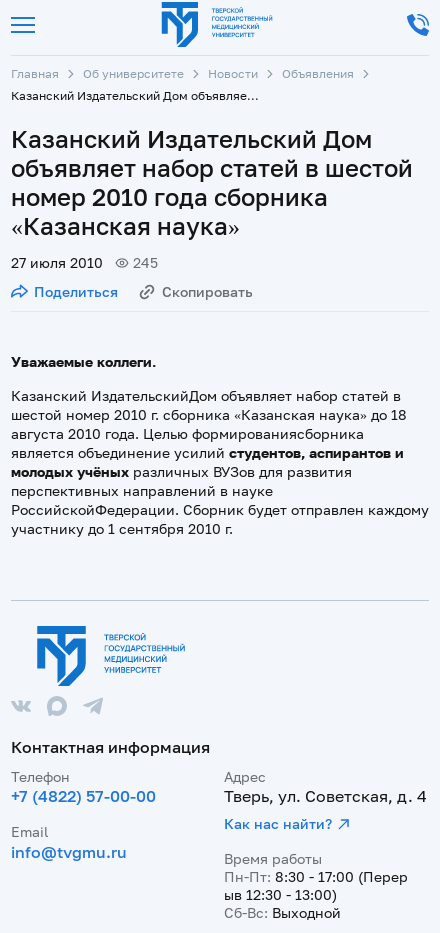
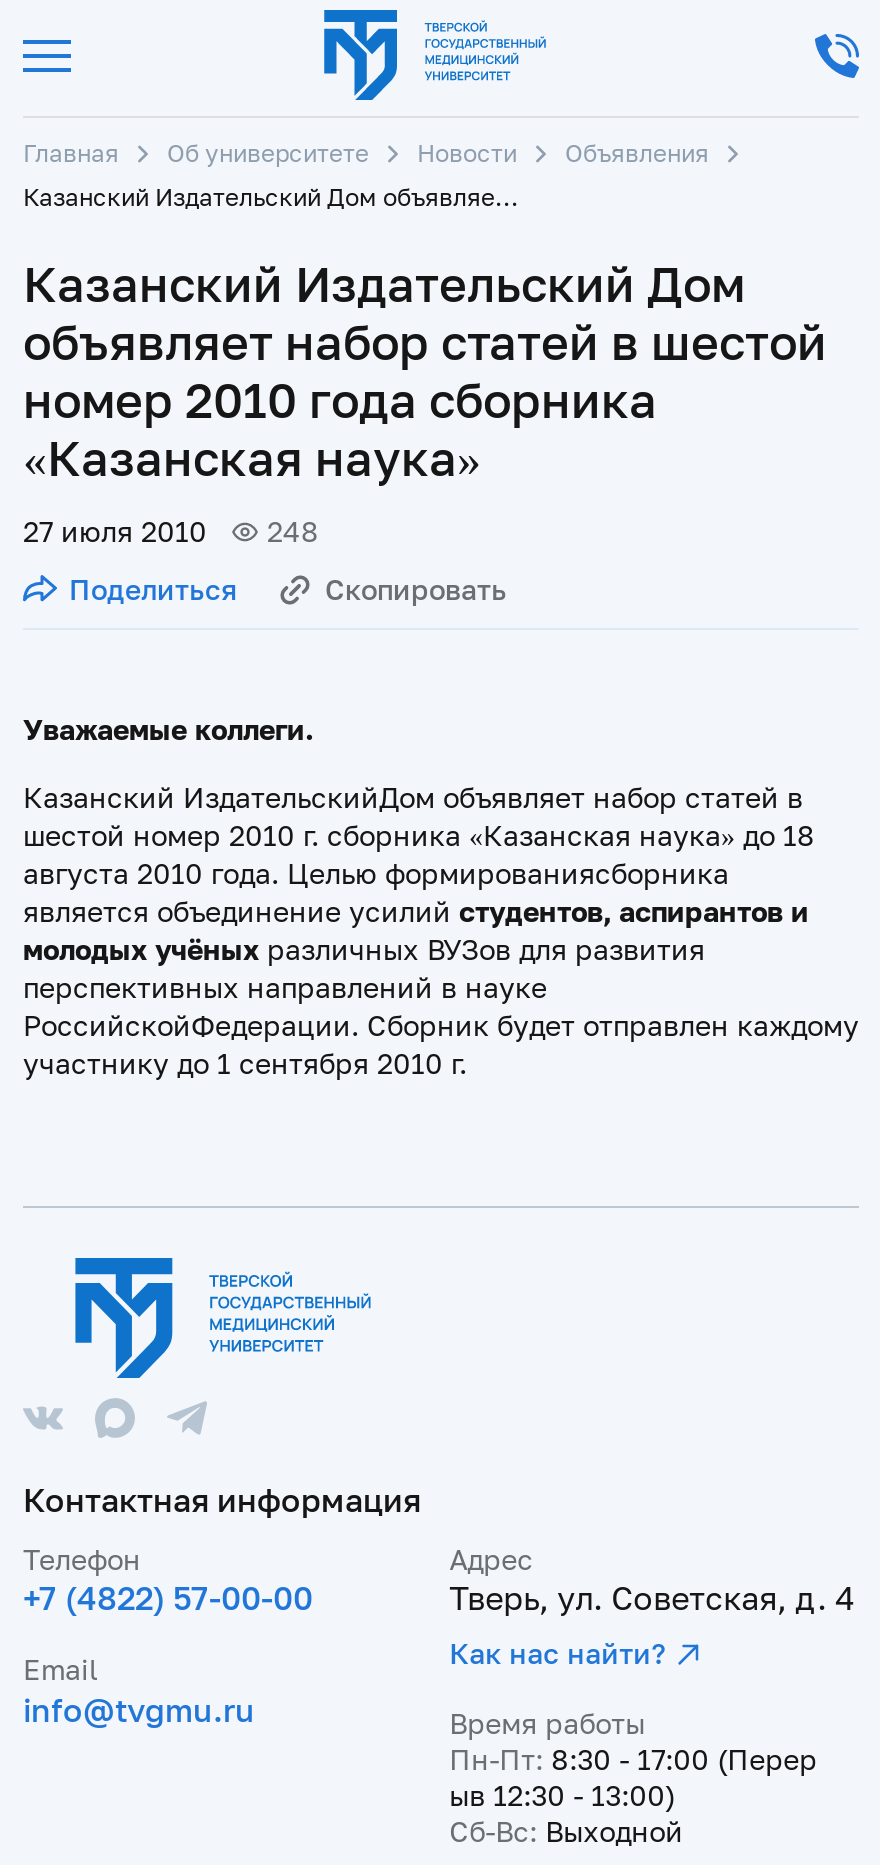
- 27 июля 2010 245
+ 27 июля 2010 248
